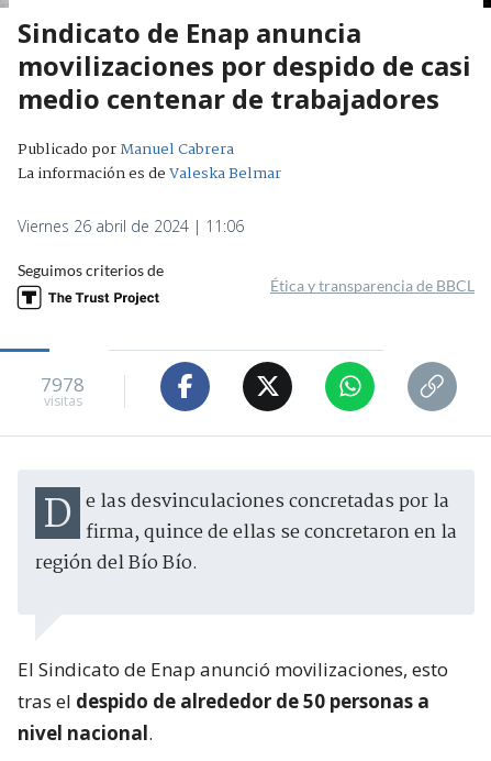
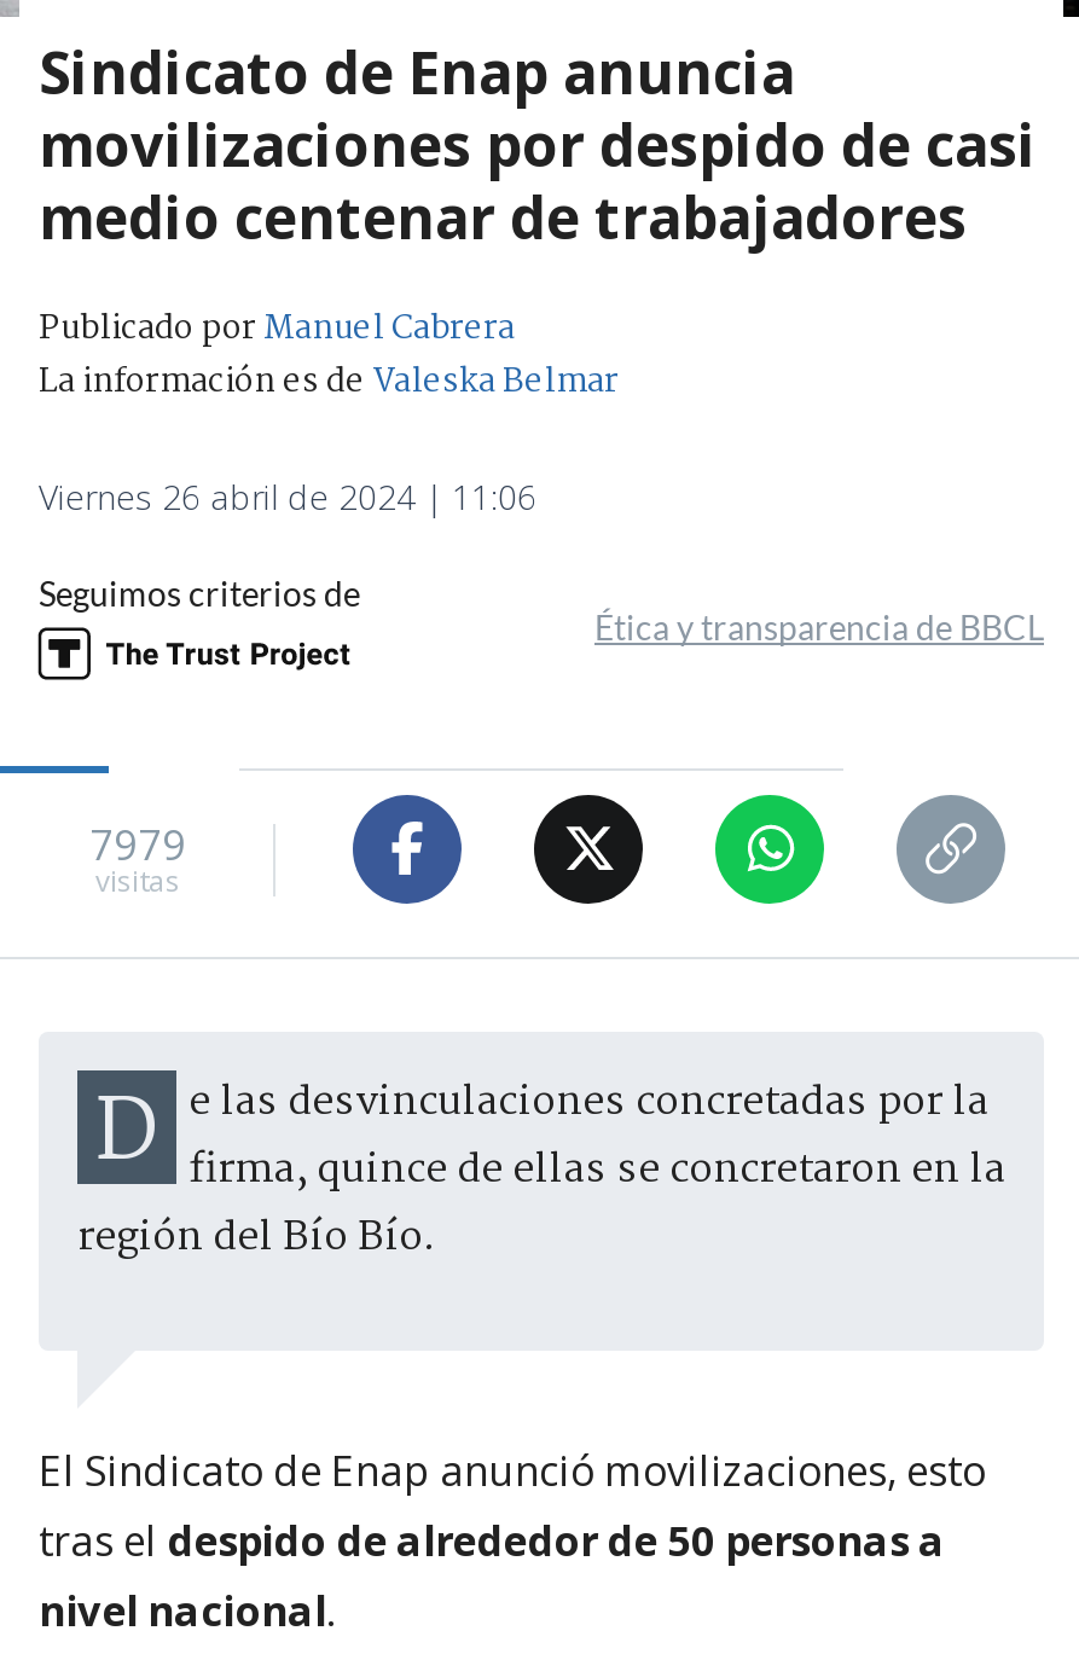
- 7978
+ 7979
